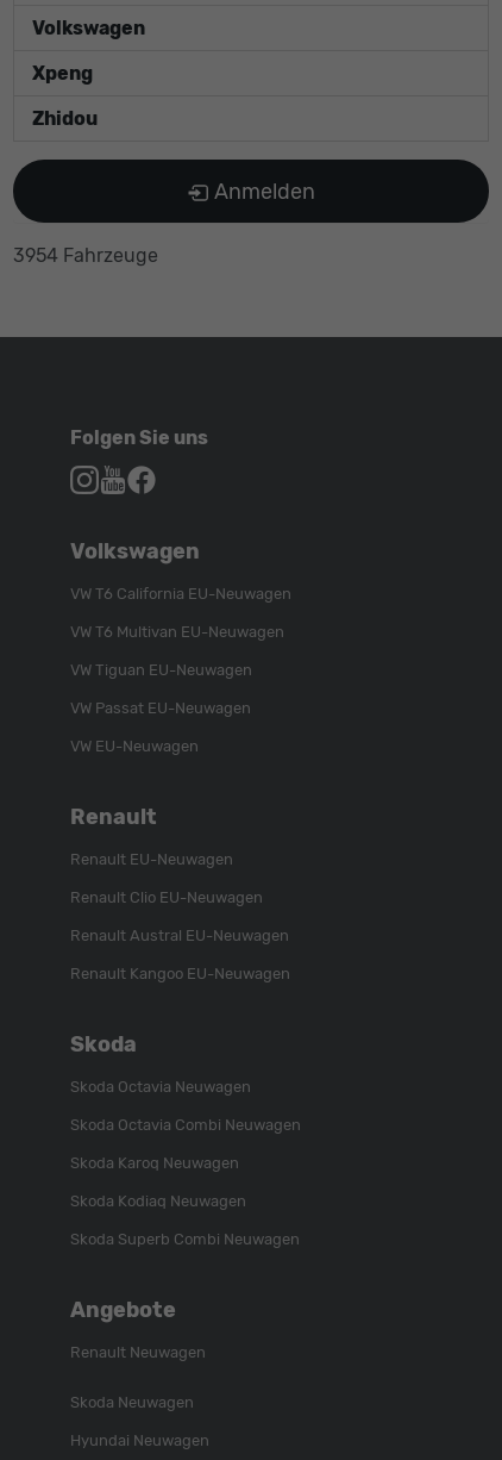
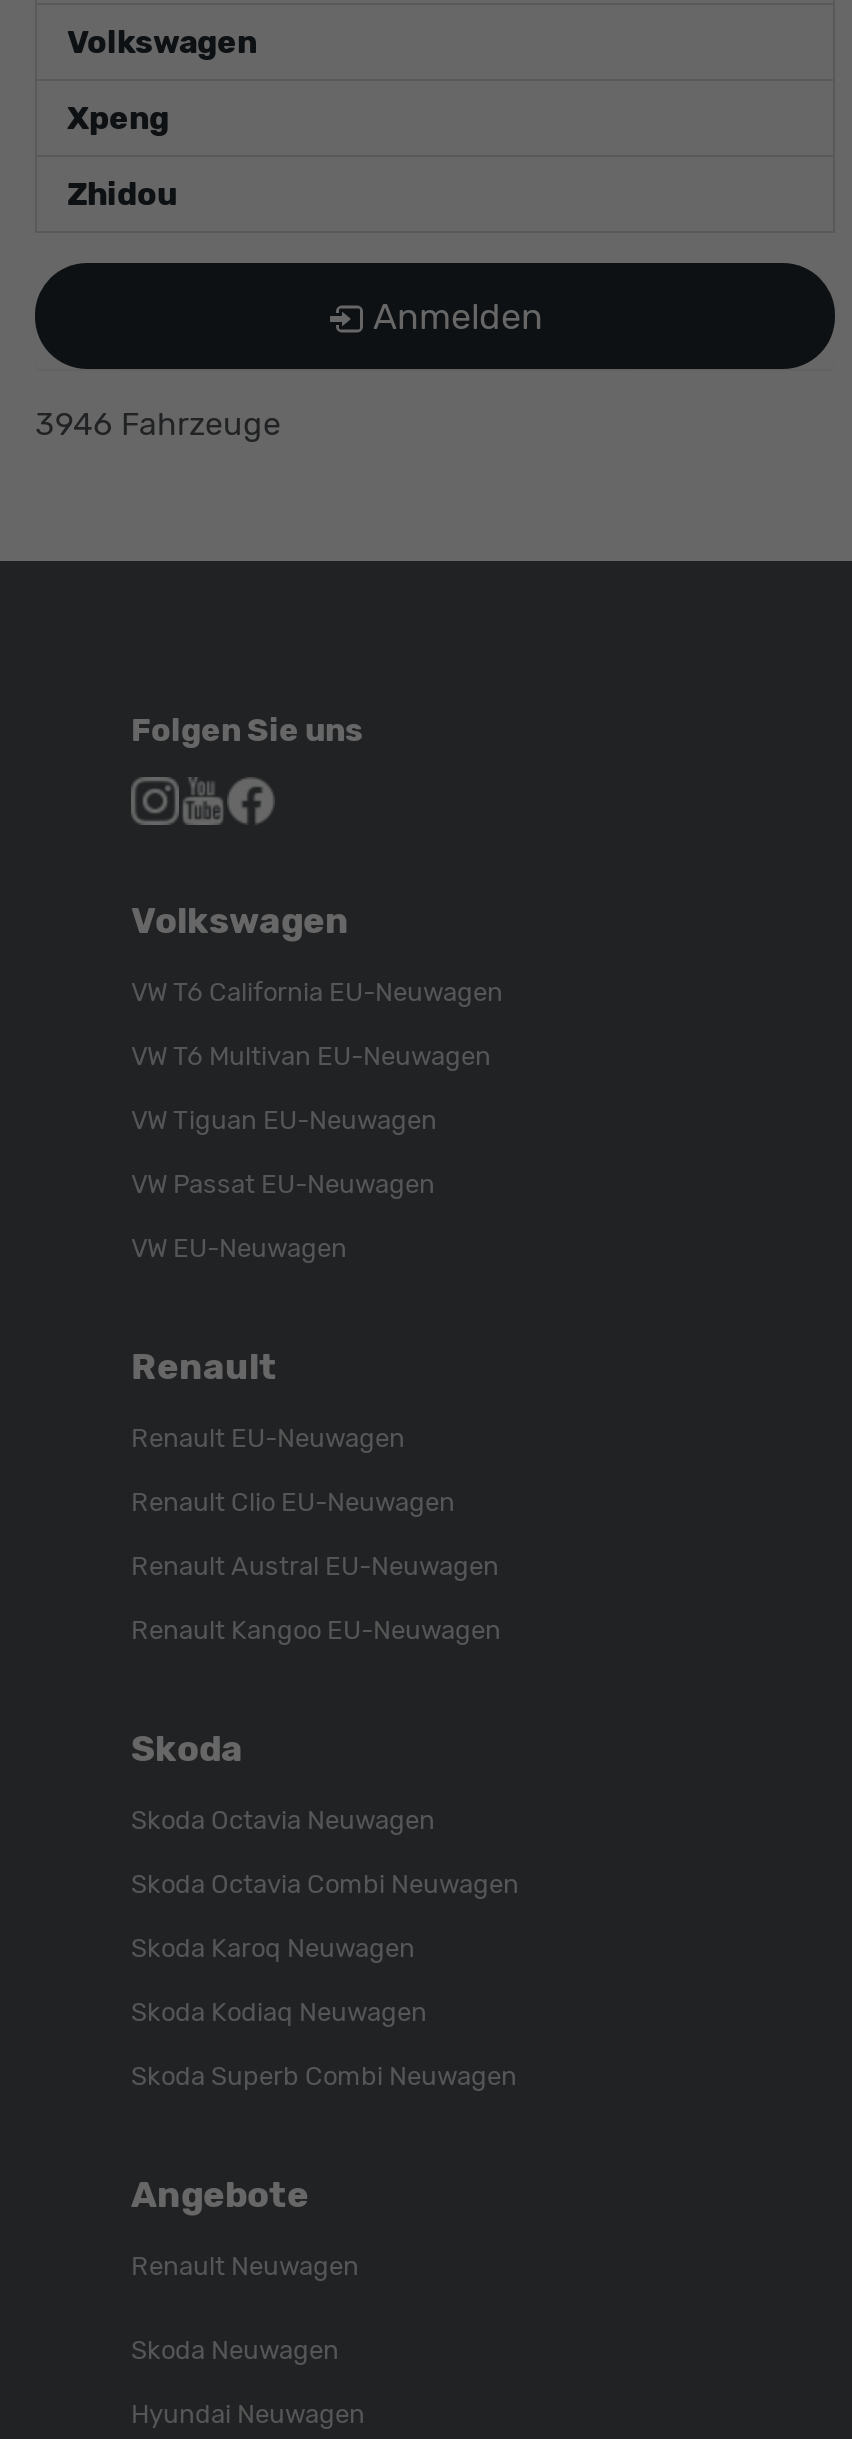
- 3954 Fahrzeuge
+ 3946 Fahrzeuge
